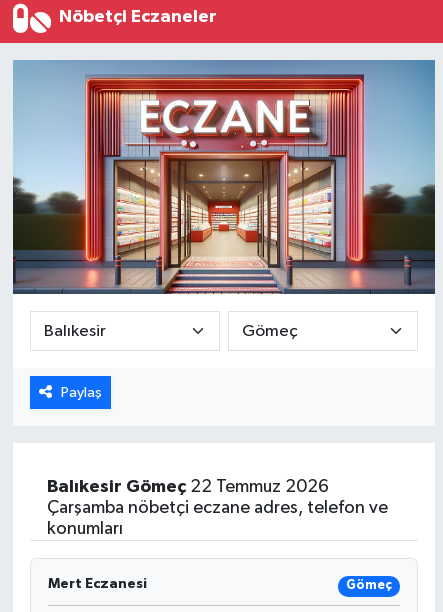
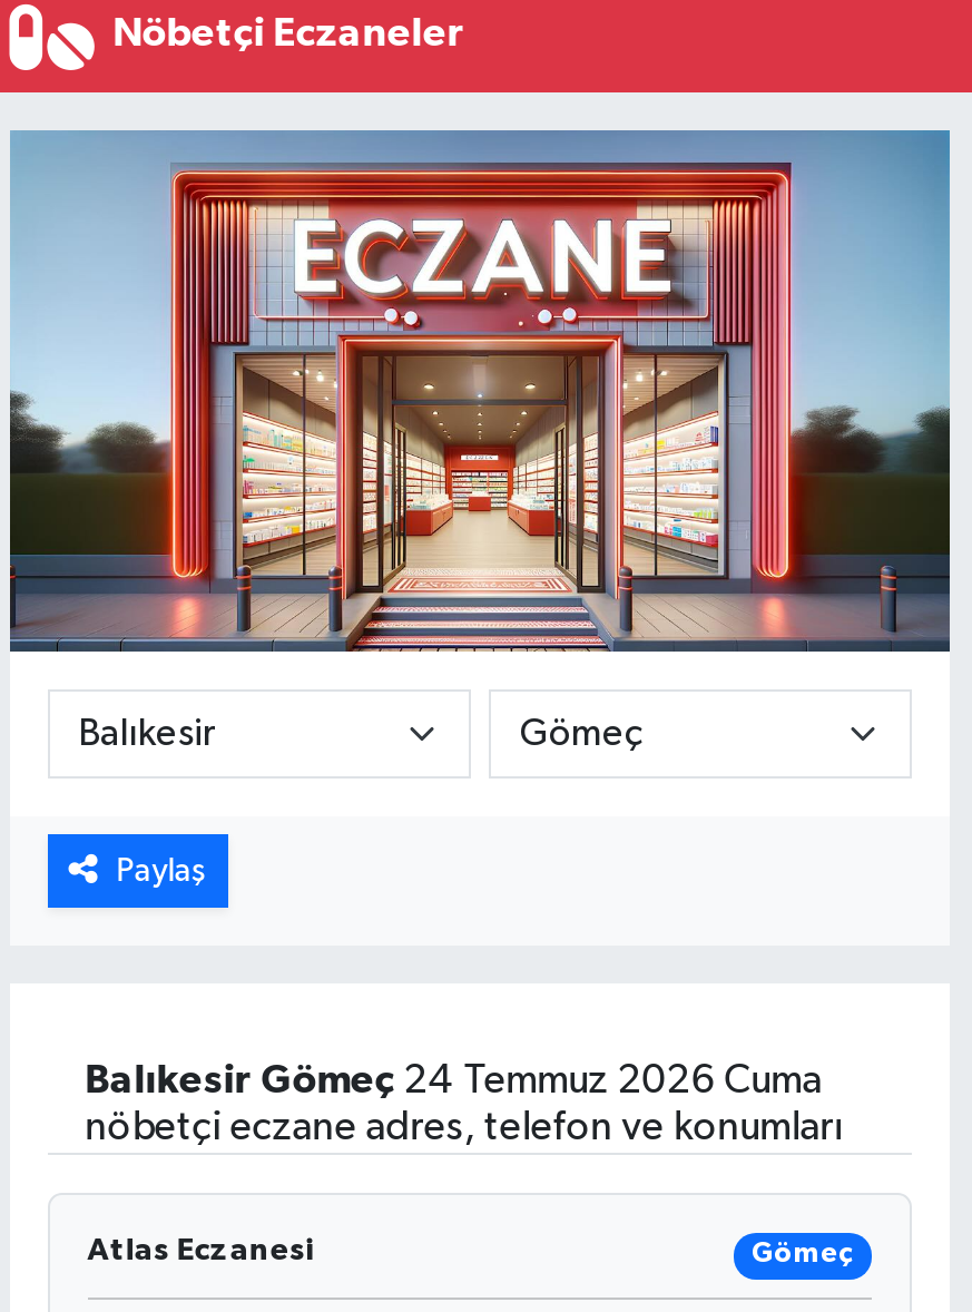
- Balıkesir Gömeç 22 Temmuz 2026
- Çarşamba nöbetçi eczane adres, telefon ve
- konumları
+ Balıkesir Gömeç 24 Temmuz 2026 Cuma
+ nöbetçi eczane adres, telefon ve konumları

- Mert Eczanesi
+ Atlas Eczanesi
